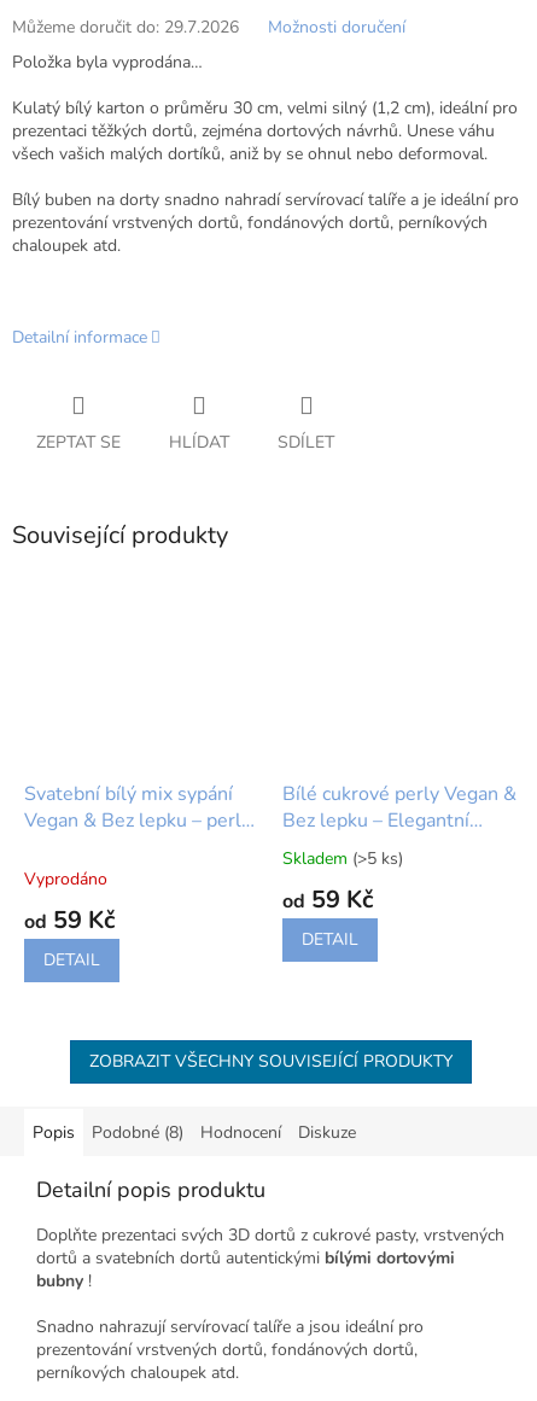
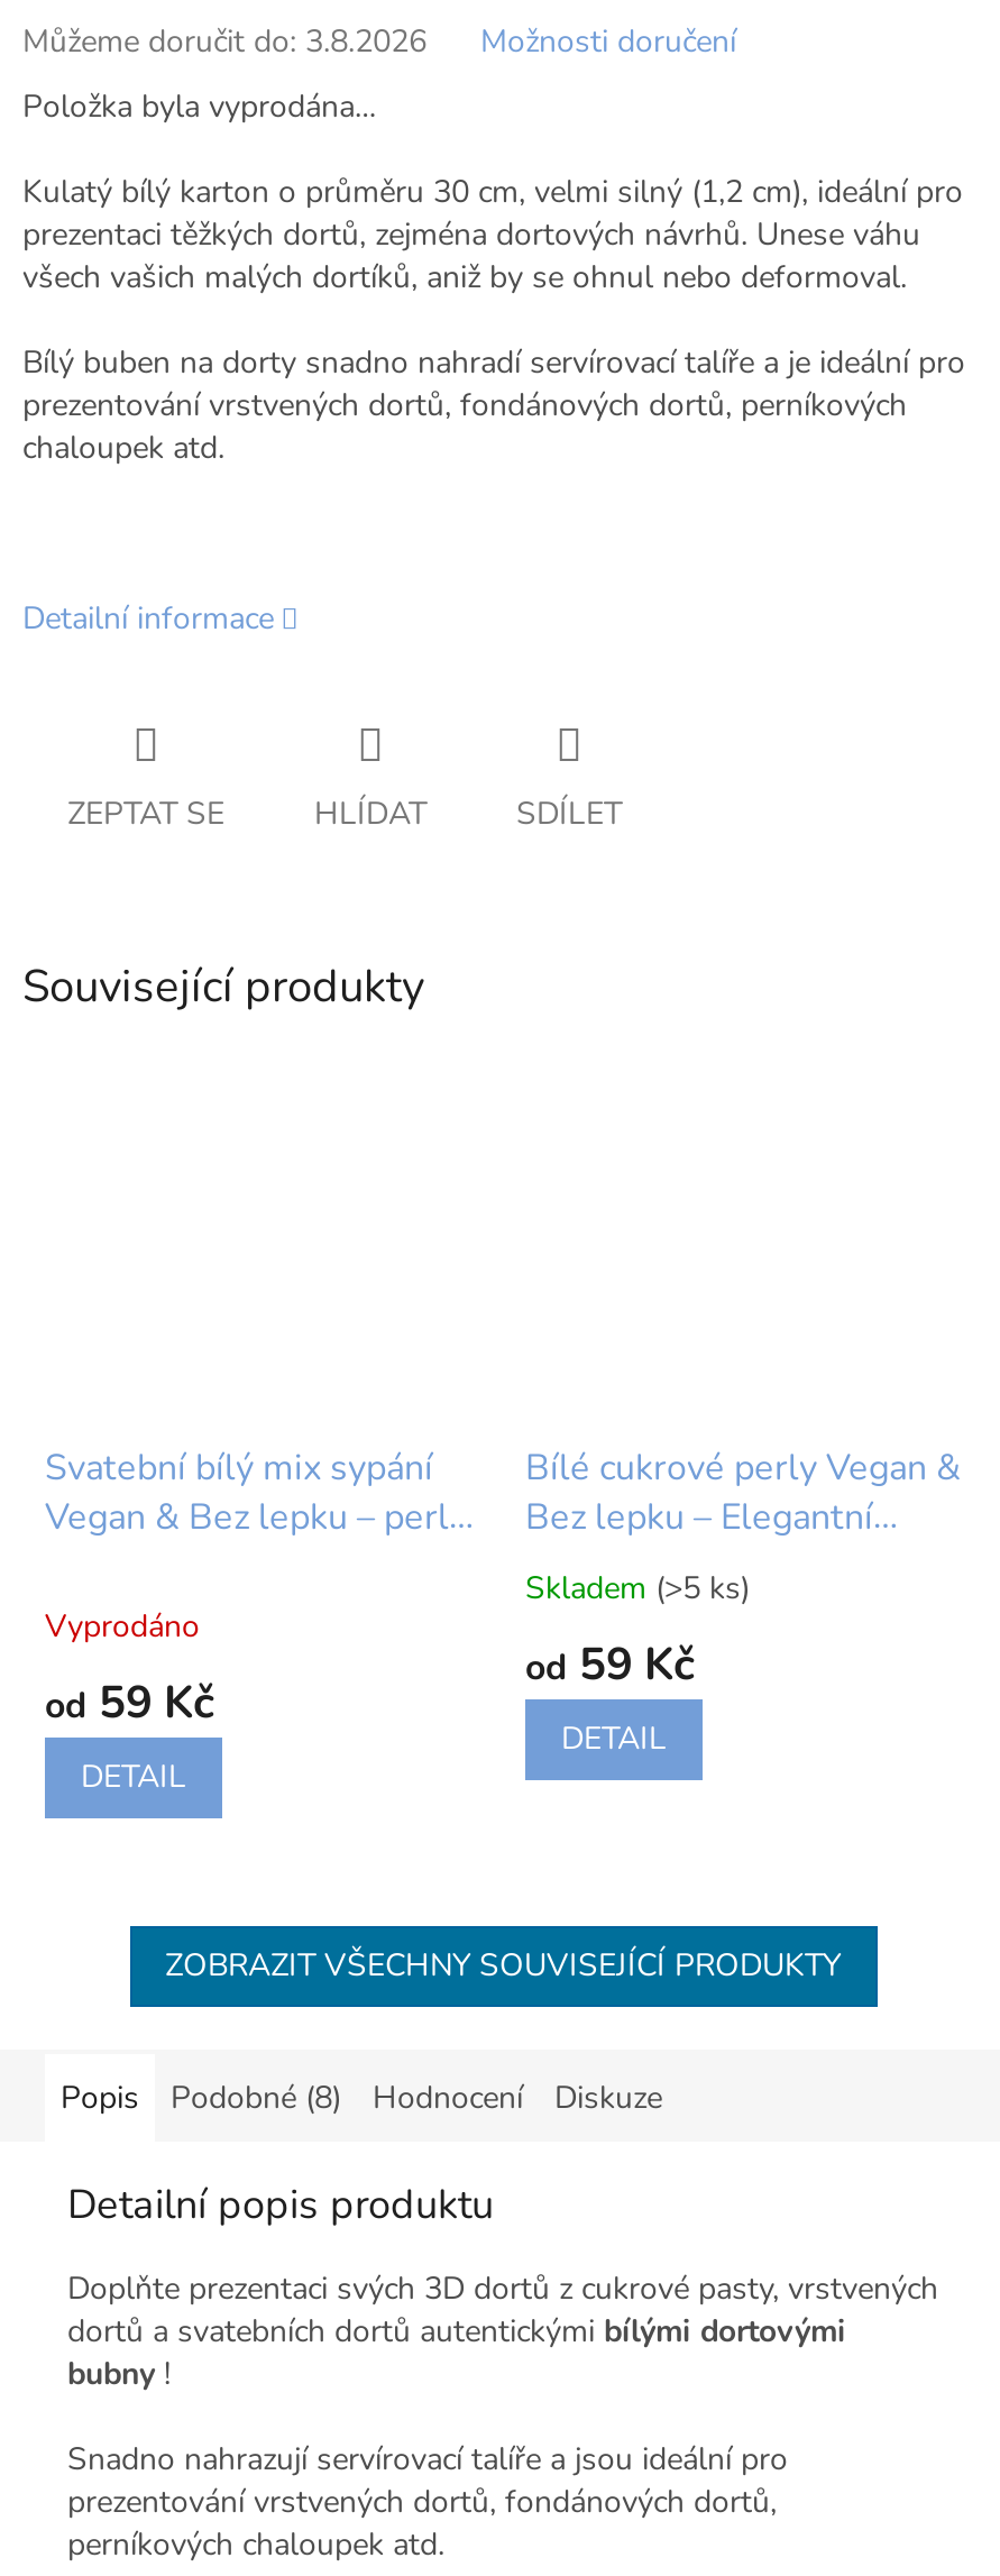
- Můžeme doručit do: 29.7.2026
+ Můžeme doručit do: 3.8.2026
